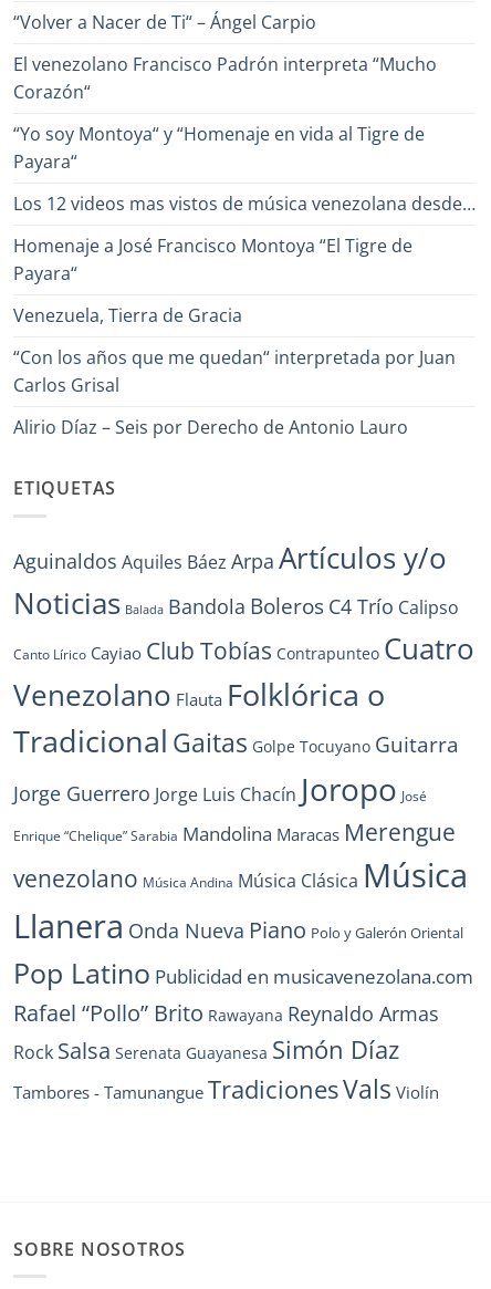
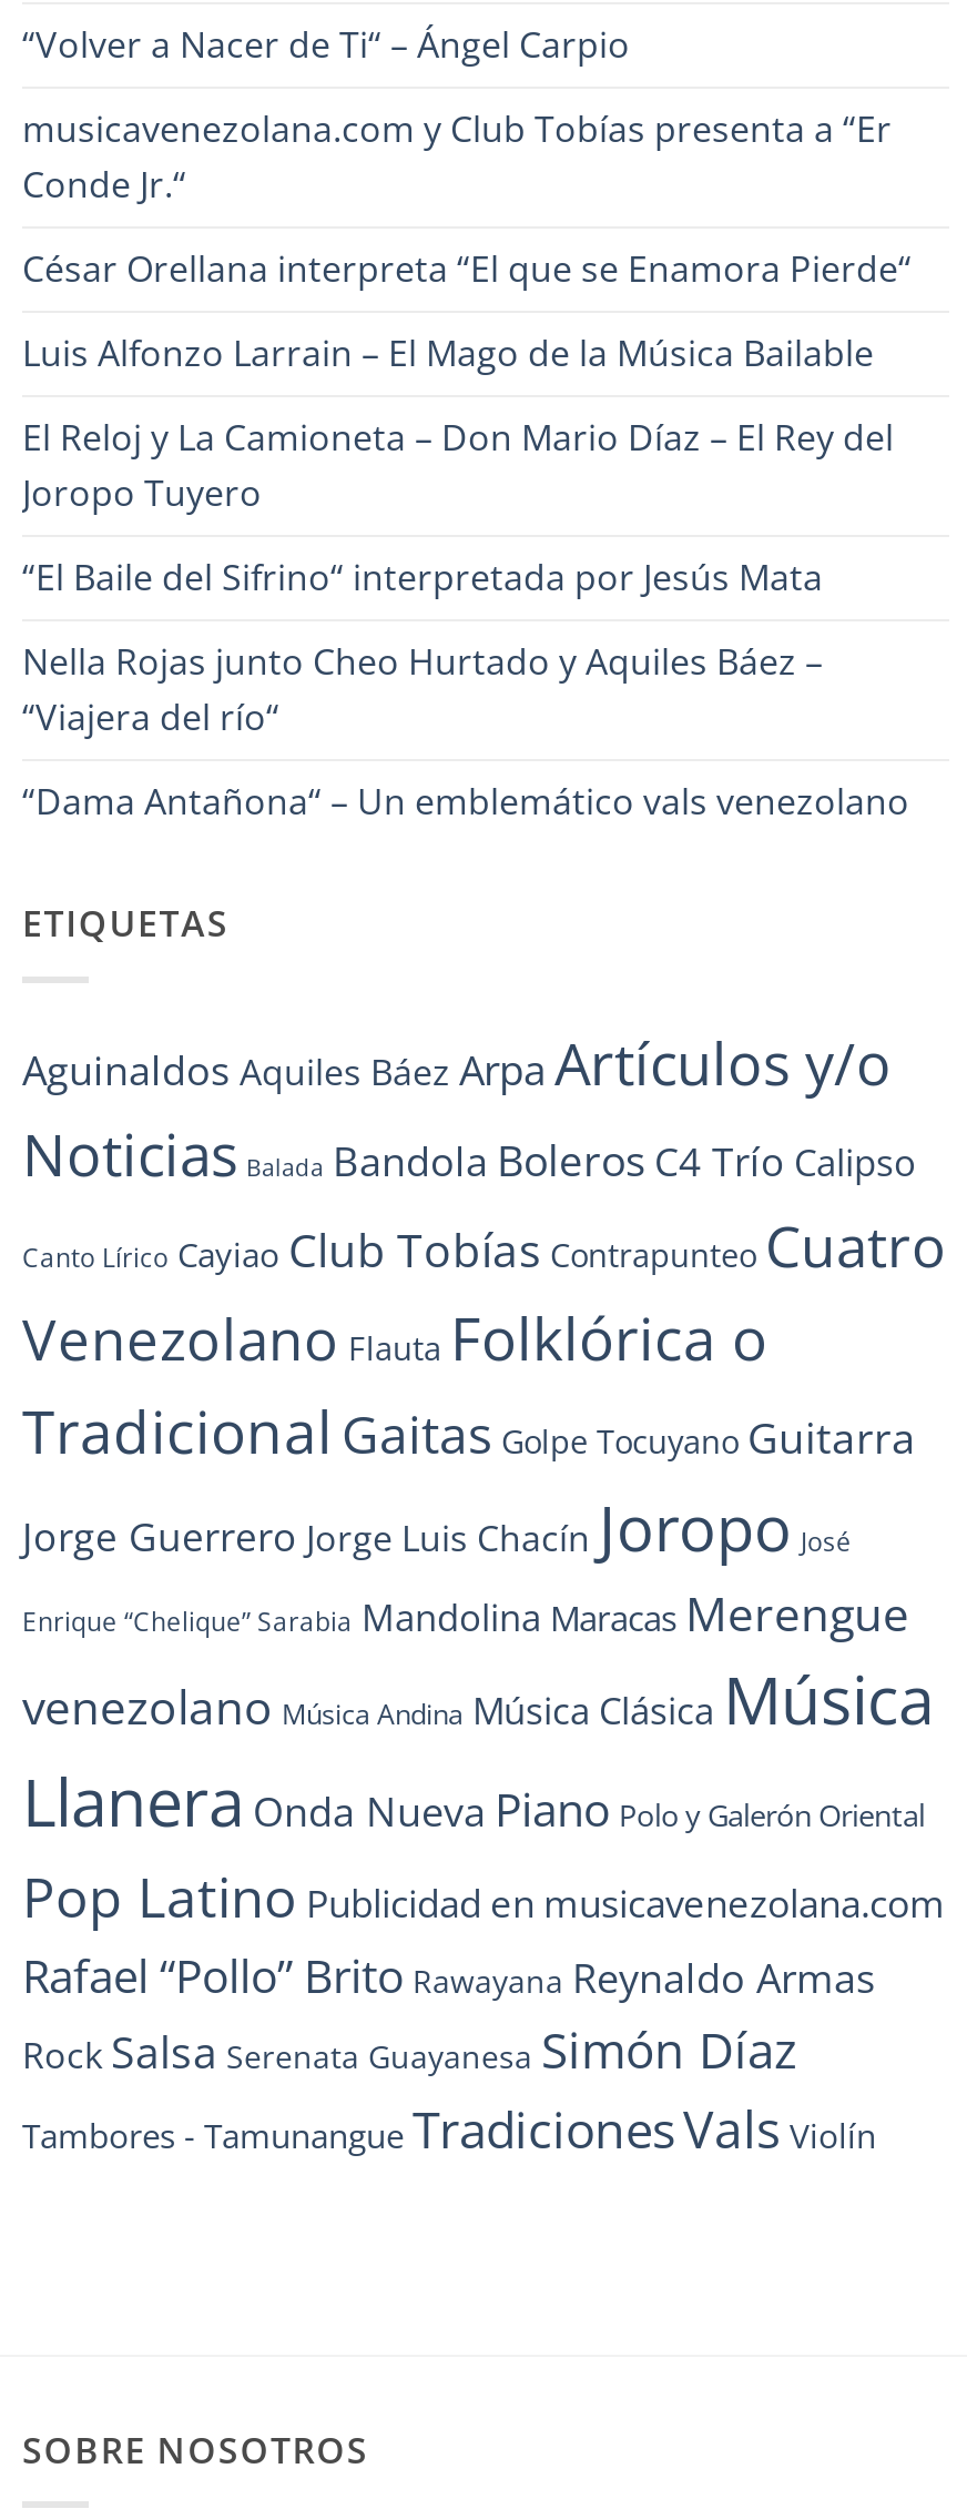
- El venezolano Francisco Padrón interpreta “Mucho
- Corazón“
+ musicavenezolana.com y Club Tobías presenta a “Er
+ Conde Jr.“

- “Yo soy Montoya“ y “Homenaje en vida al Tigre de
- Payara“
+ César Orellana interpreta “El que se Enamora Pierde“

- Los 12 videos mas vistos de música venezolana desde…
+ Luis Alfonzo Larrain – El Mago de la Música Bailable

- Homenaje a José Francisco Montoya “El Tigre de
- Payara“
+ El Reloj y La Camioneta – Don Mario Díaz – El Rey del
+ Joropo Tuyero

- Venezuela, Tierra de Gracia
+ “El Baile del Sifrino“ interpretada por Jesús Mata

- “Con los años que me quedan“ interpretada por Juan
- Carlos Grisal
+ Nella Rojas junto Cheo Hurtado y Aquiles Báez –
+ “Viajera del río“

- Alirio Díaz – Seis por Derecho de Antonio Lauro
+ “Dama Antañona“ – Un emblemático vals venezolano
